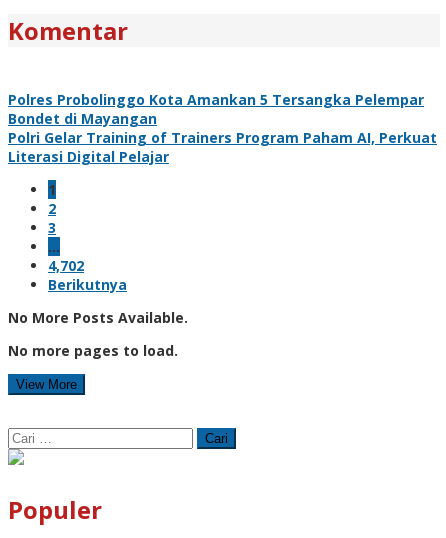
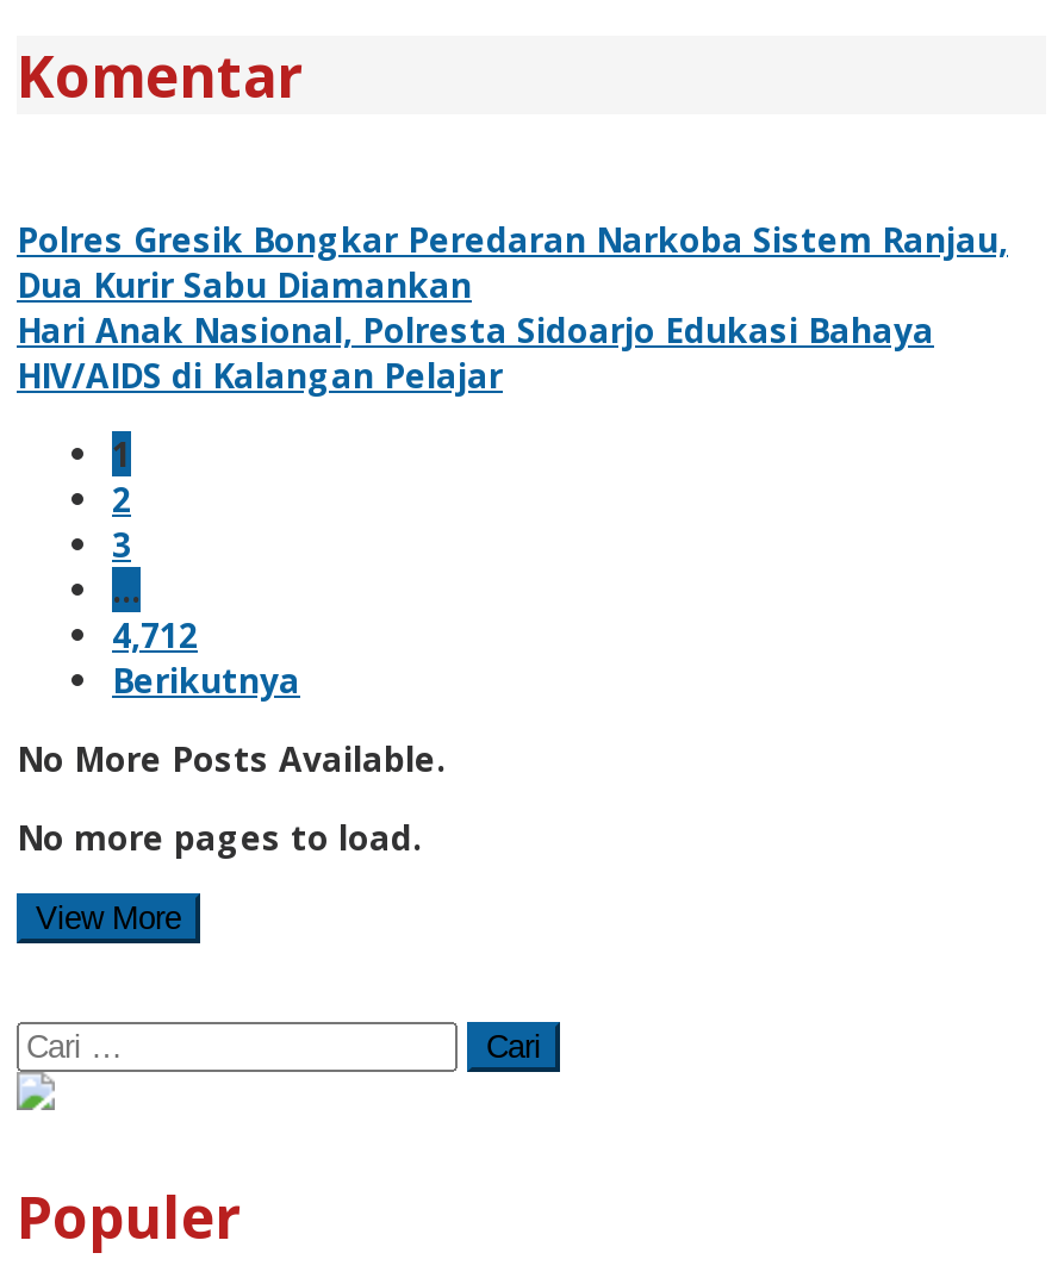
- Polres Probolinggo Kota Amankan 5 Tersangka Pelempar
- Bondet di Mayangan
- Polri Gelar Training of Trainers Program Paham AI, Perkuat
- Literasi Digital Pelajar
+ Polres Gresik Bongkar Peredaran Narkoba Sistem Ranjau,
+ Dua Kurir Sabu Diamankan
+ Hari Anak Nasional, Polresta Sidoarjo Edukasi Bahaya
+ HIV/AIDS di Kalangan Pelajar

- 4,702
+ 4,712
